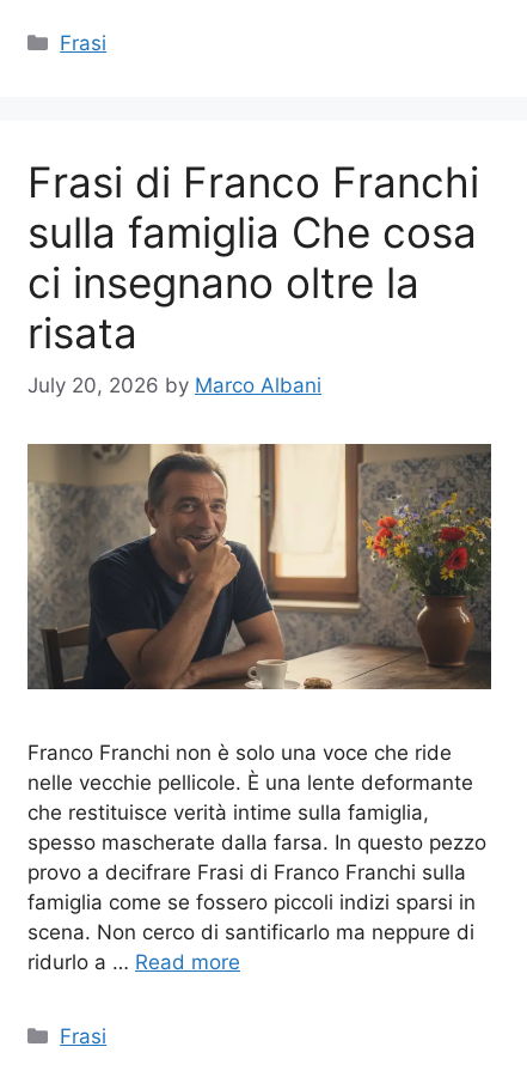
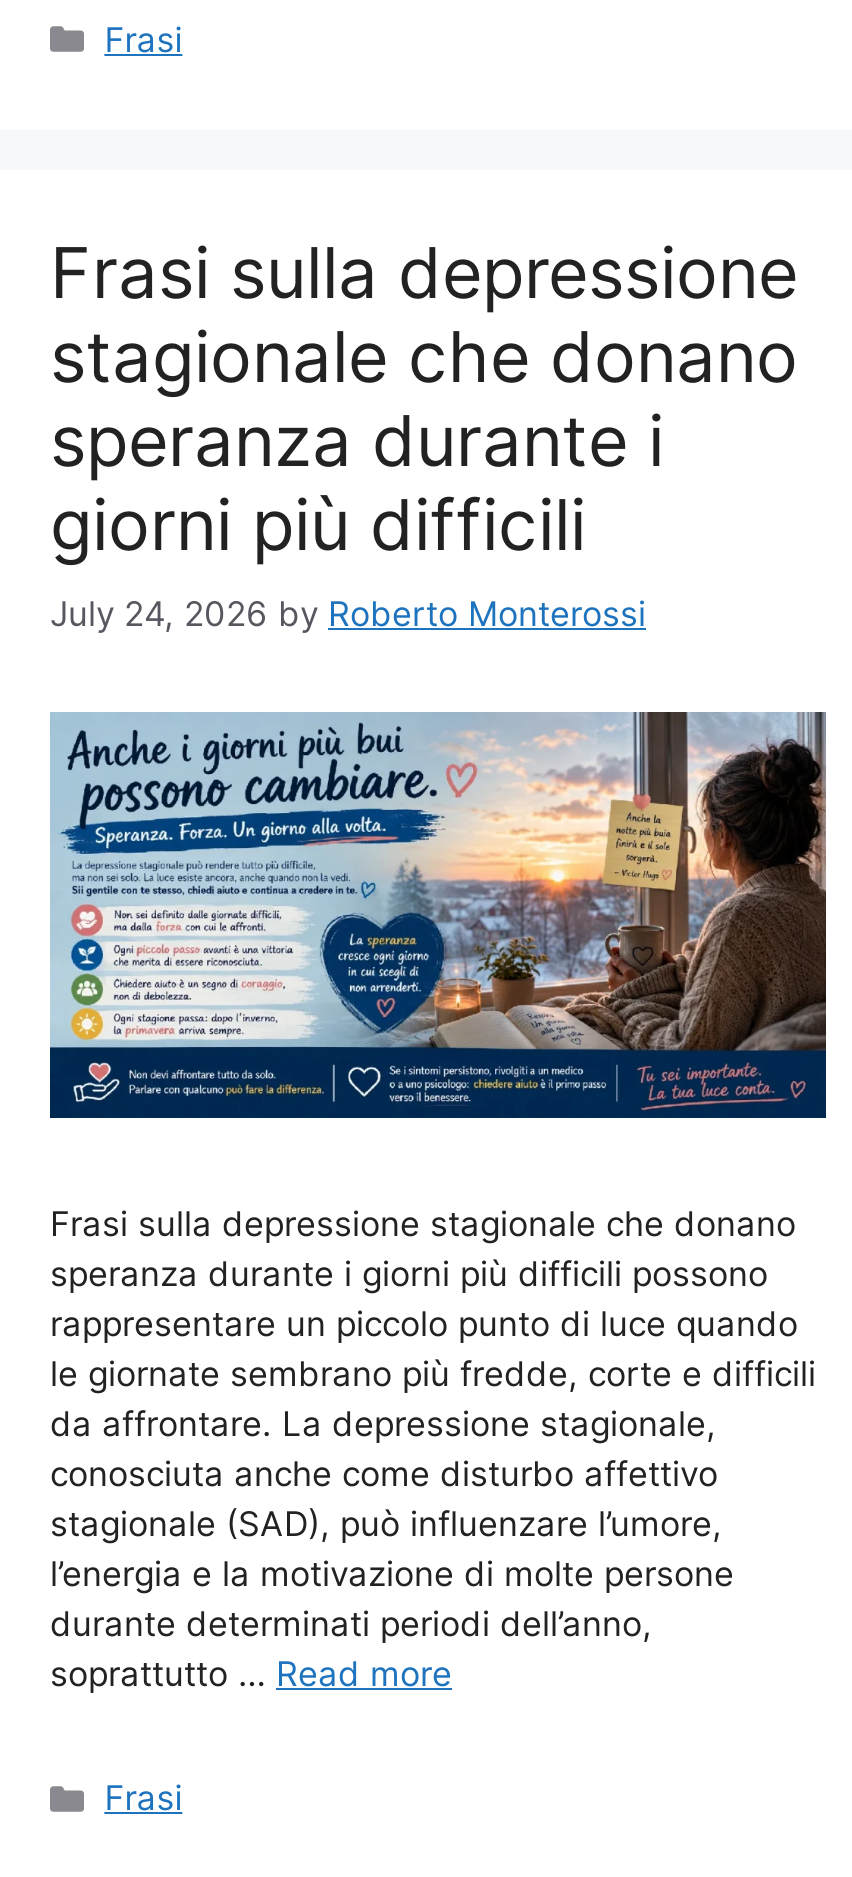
- Frasi di Franco Franchi
- sulla famiglia Che cosa
- ci insegnano oltre la
- risata
- July 20, 2026 by Marco Albani
+ Frasi sulla depressione
+ stagionale che donano
+ speranza durante i
+ giorni più difficili
+ July 24, 2026 by Roberto Monterossi

- [image]
+ [image]

- Franco Franchi non è solo una voce che ride
- nelle vecchie pellicole. È una lente deformante
- che restituisce verità intime sulla famiglia,
- spesso mascherate dalla farsa. In questo pezzo
- provo a decifrare Frasi di Franco Franchi sulla
- famiglia come se fossero piccoli indizi sparsi in
- scena. Non cerco di santificarlo ma neppure di
- ridurlo a … Read more
+ Frasi sulla depressione stagionale che donano
+ speranza durante i giorni più difficili possono
+ rappresentare un piccolo punto di luce quando
+ le giornate sembrano più fredde, corte e difficili
+ da affrontare. La depressione stagionale,
+ conosciuta anche come disturbo affettivo
+ stagionale (SAD), può influenzare l’umore,
+ l’energia e la motivazione di molte persone
+ durante determinati periodi dell’anno,
+ soprattutto … Read more
